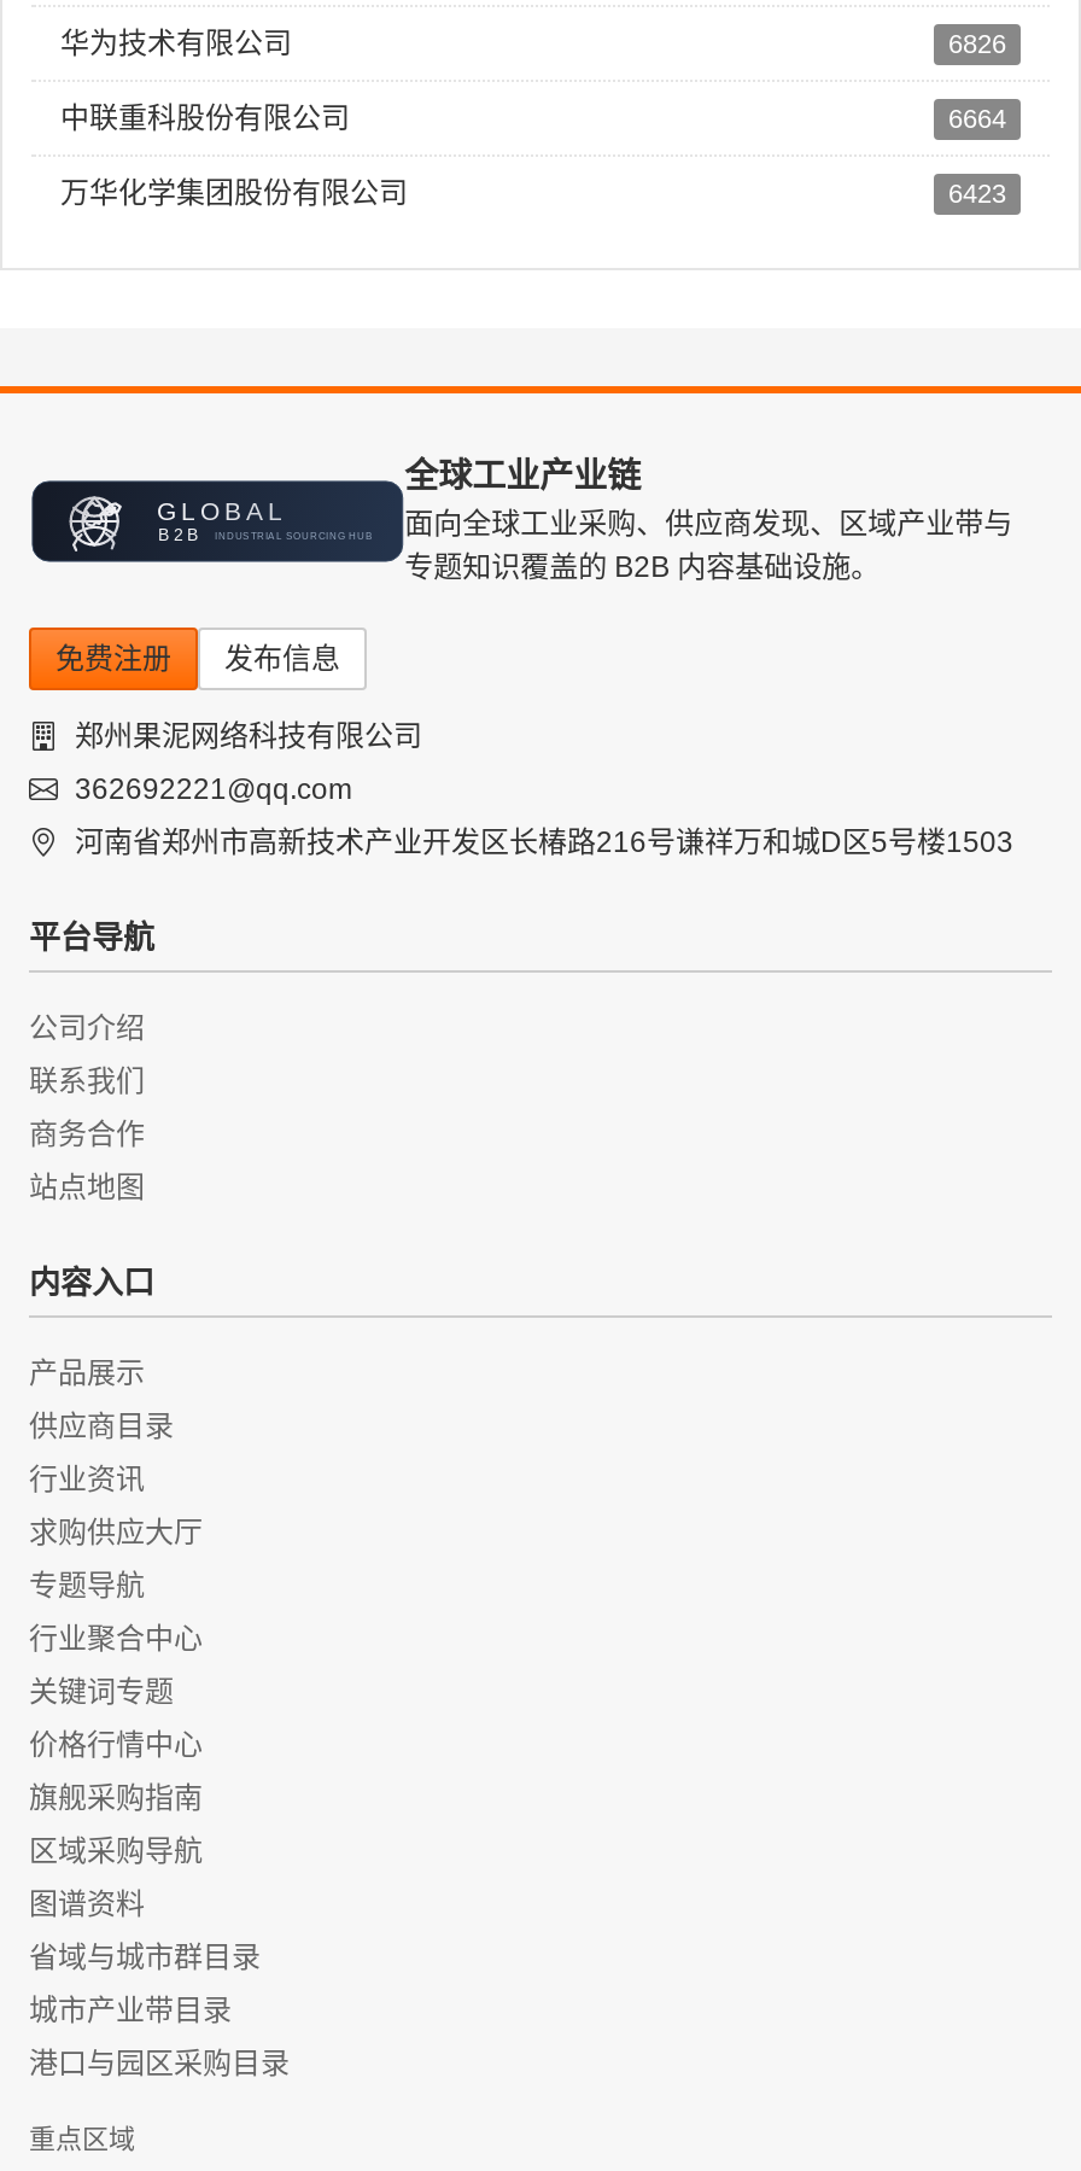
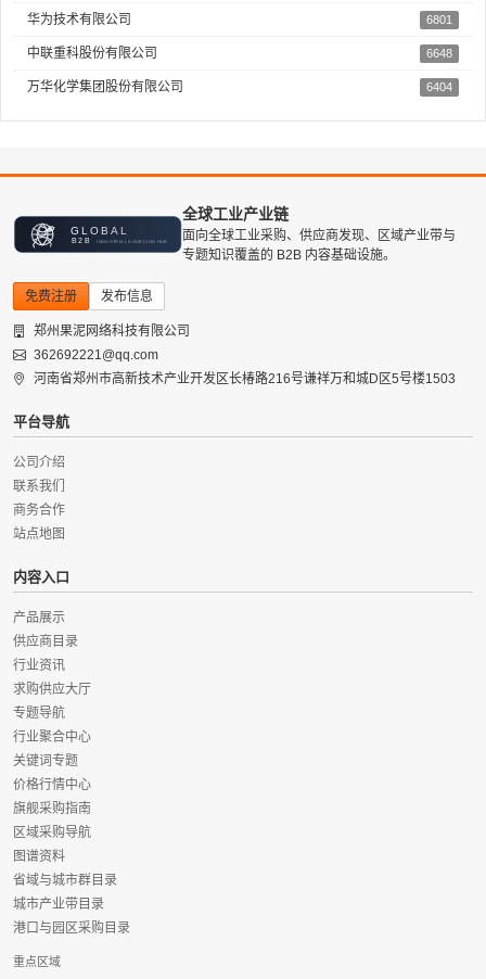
- 6826
+ 6801

- 6664
+ 6648

- 6423
+ 6404
